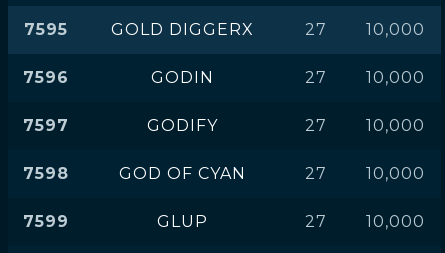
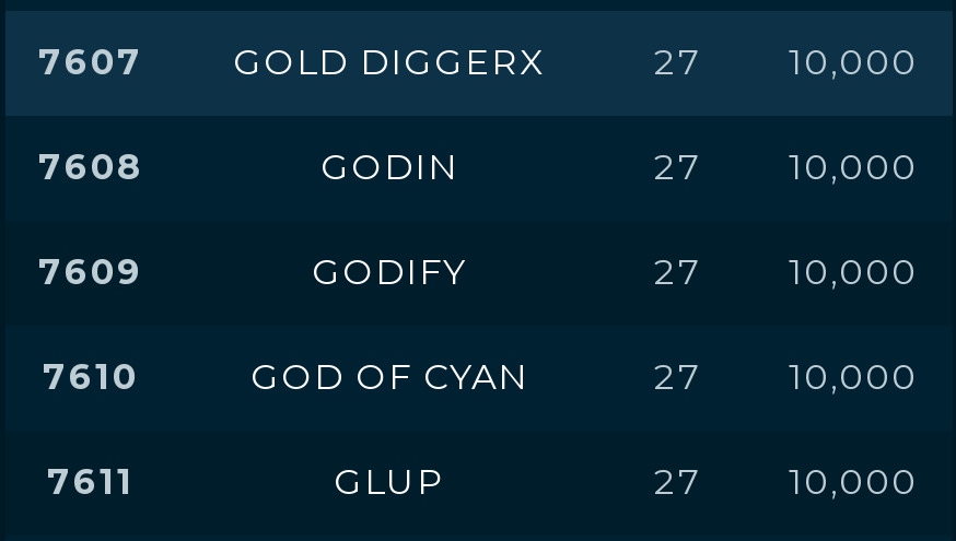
- 7595
+ 7607

- 7596
+ 7608

- 7597
+ 7609

- 7598
+ 7610

- 7599
+ 7611
